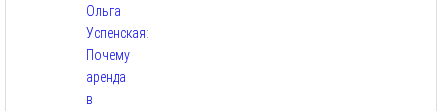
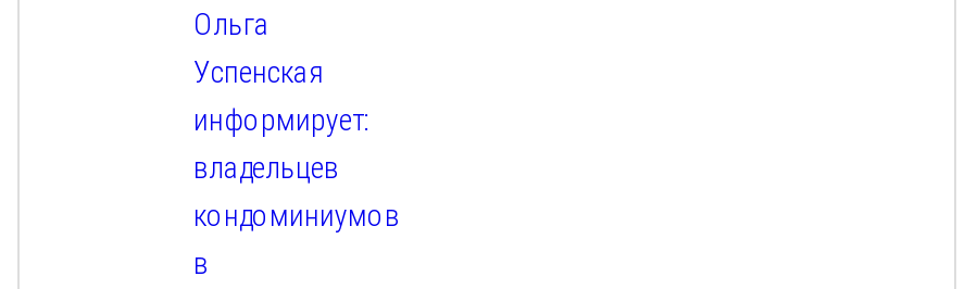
- Успенская:
- Почему
- аренда
+ Успенская
+ информирует:
+ владельцев
+ кондоминиумов
